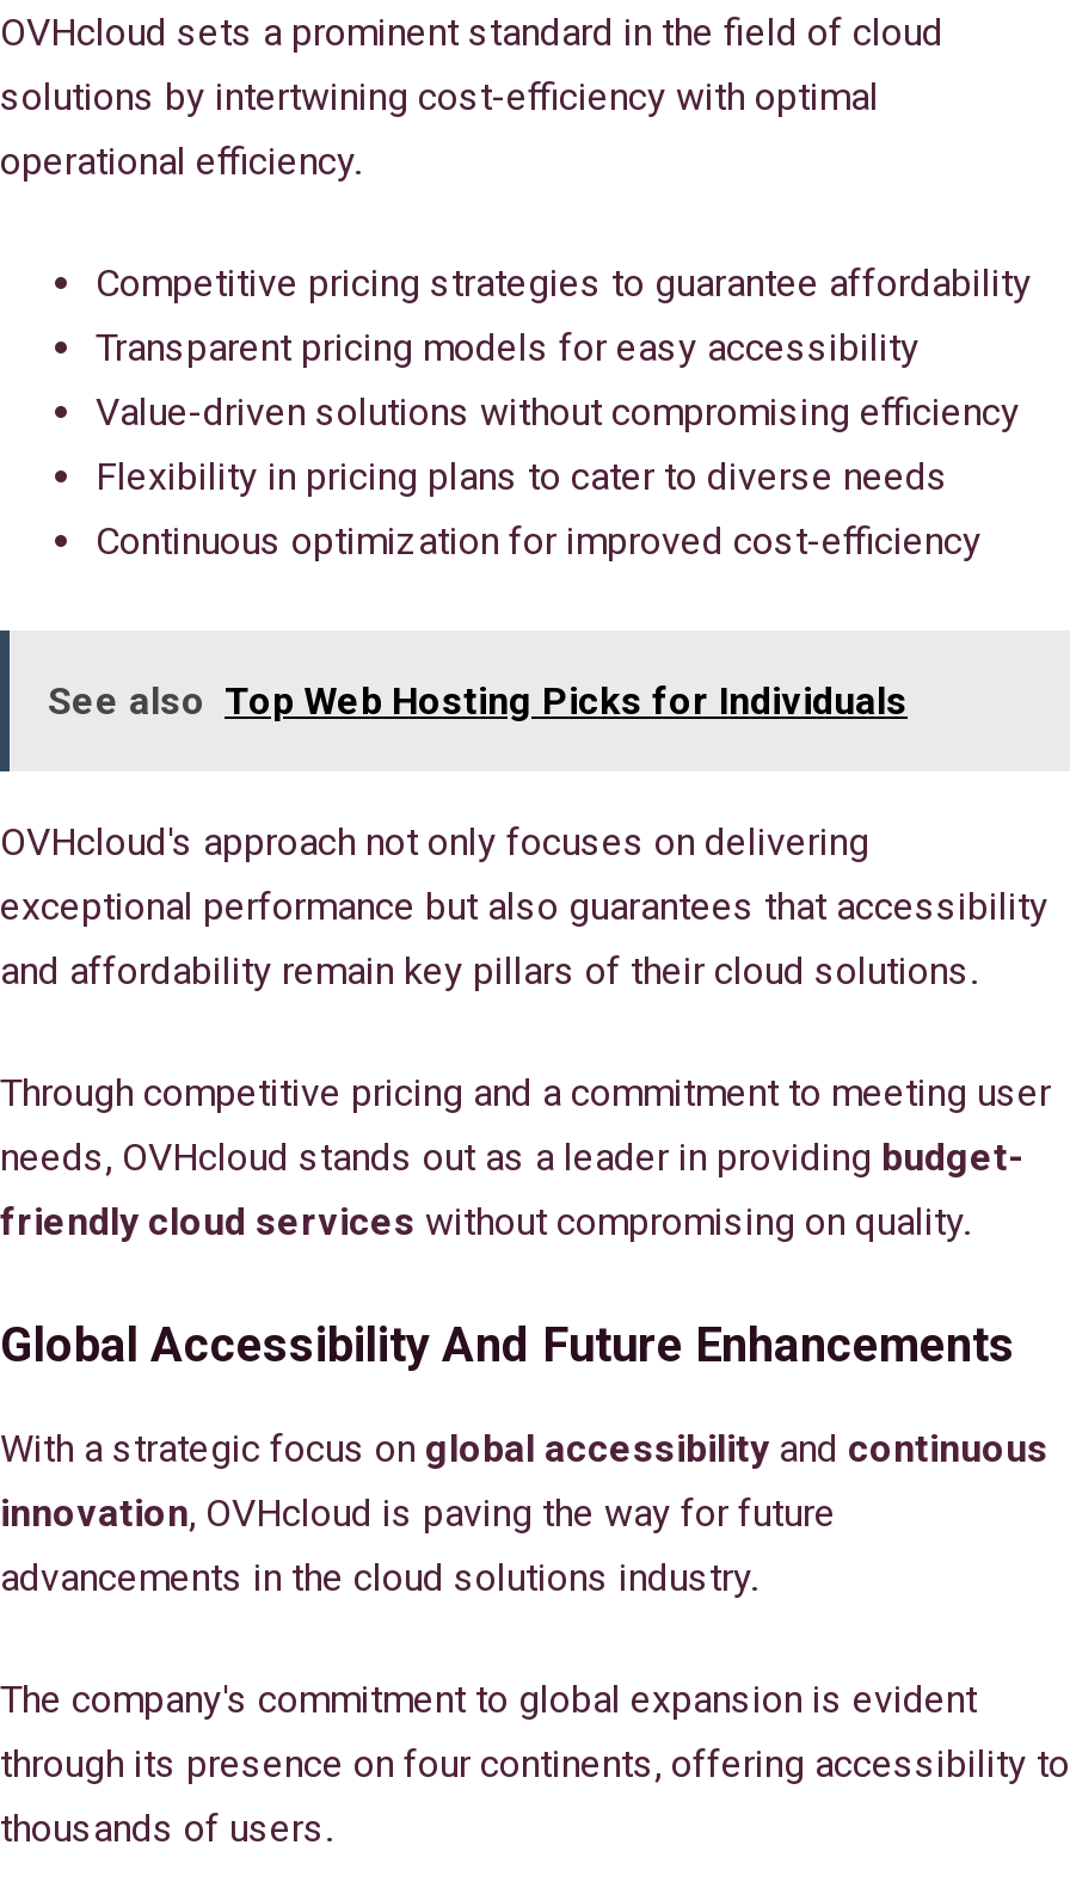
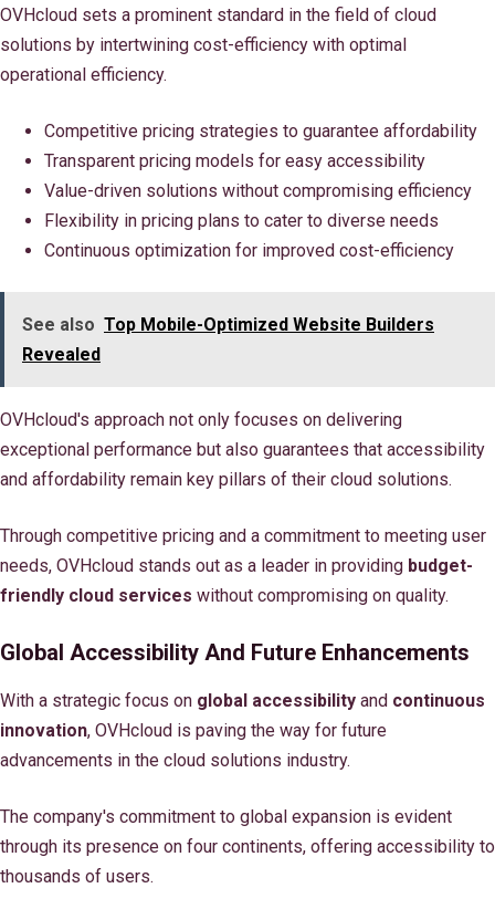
- See also Top Web Hosting Picks for Individuals
+ See also Top Mobile-Optimized Website Builders
+ Revealed
